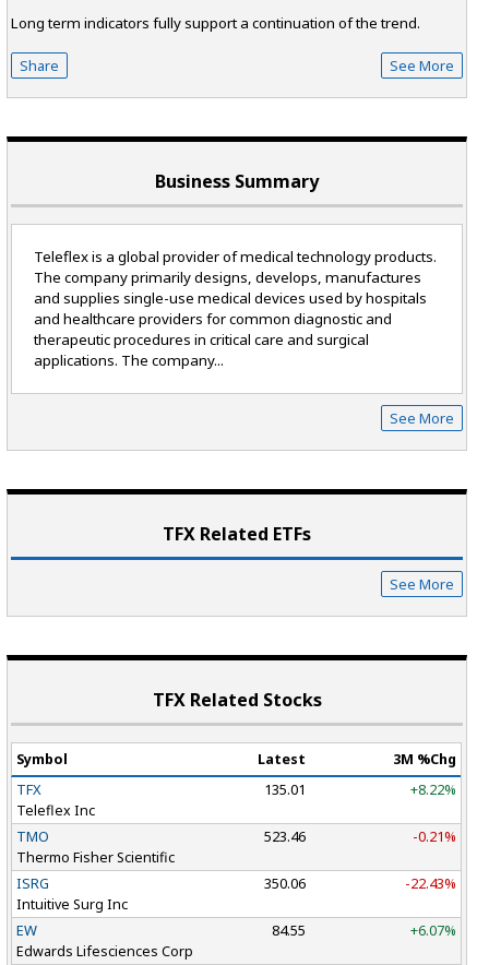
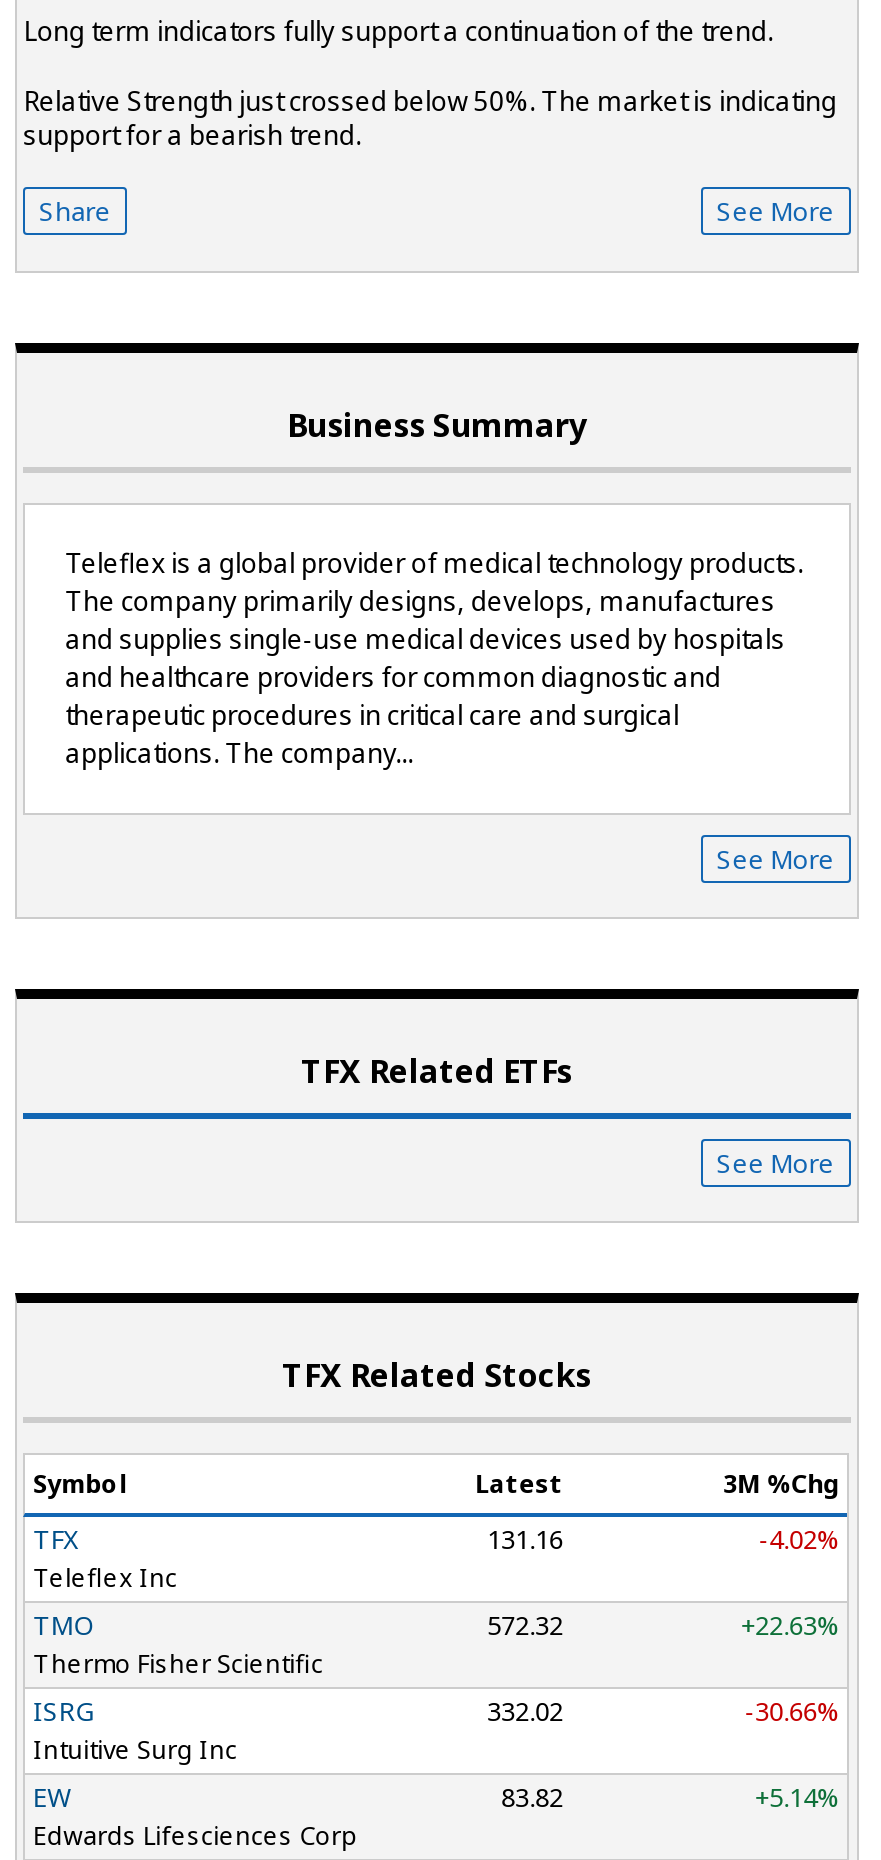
+ Relative Strength just crossed below 50%. The market is indicating
+ support for a bearish trend.

- 135.01
+ 131.16

- +8.22%
+ -4.02%

- 523.46
+ 572.32

- -0.21%
+ +22.63%

- 350.06
+ 332.02

- -22.43%
+ -30.66%

- 84.55
+ 83.82

- +6.07%
+ +5.14%
